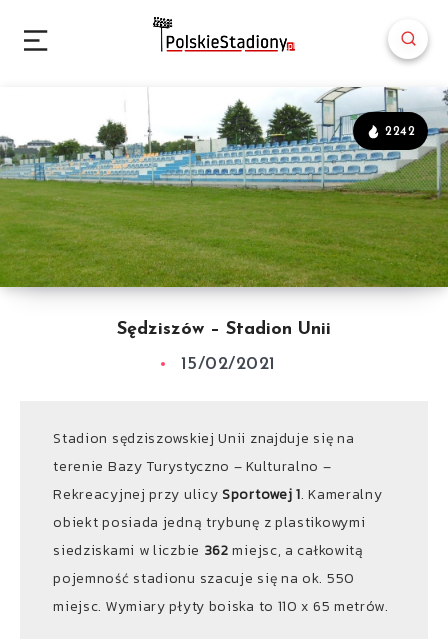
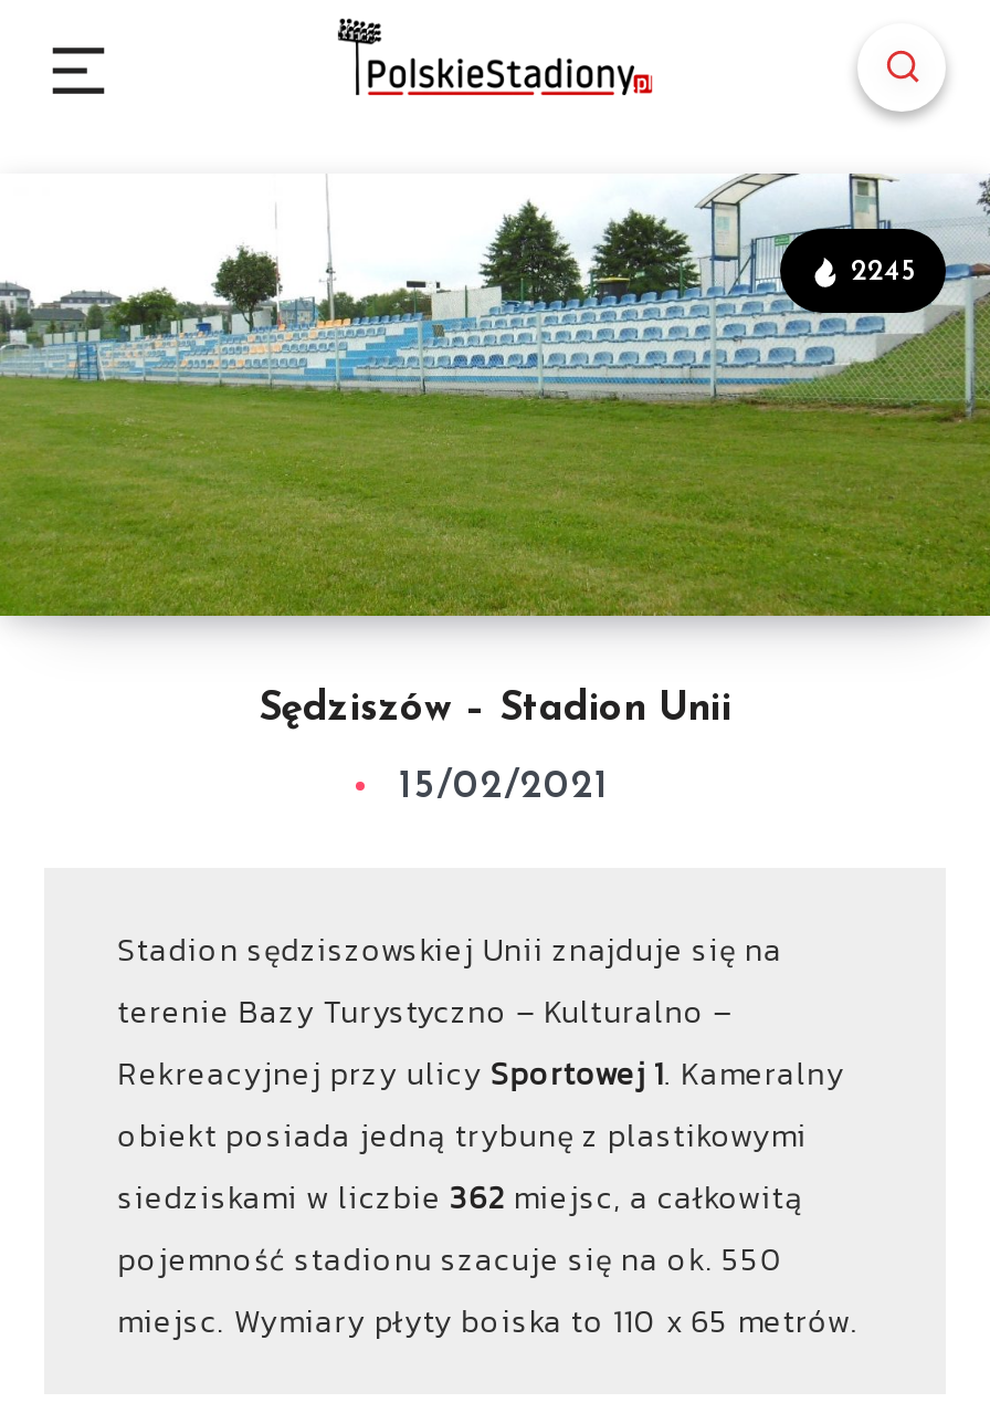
- 2242
+ 2245
